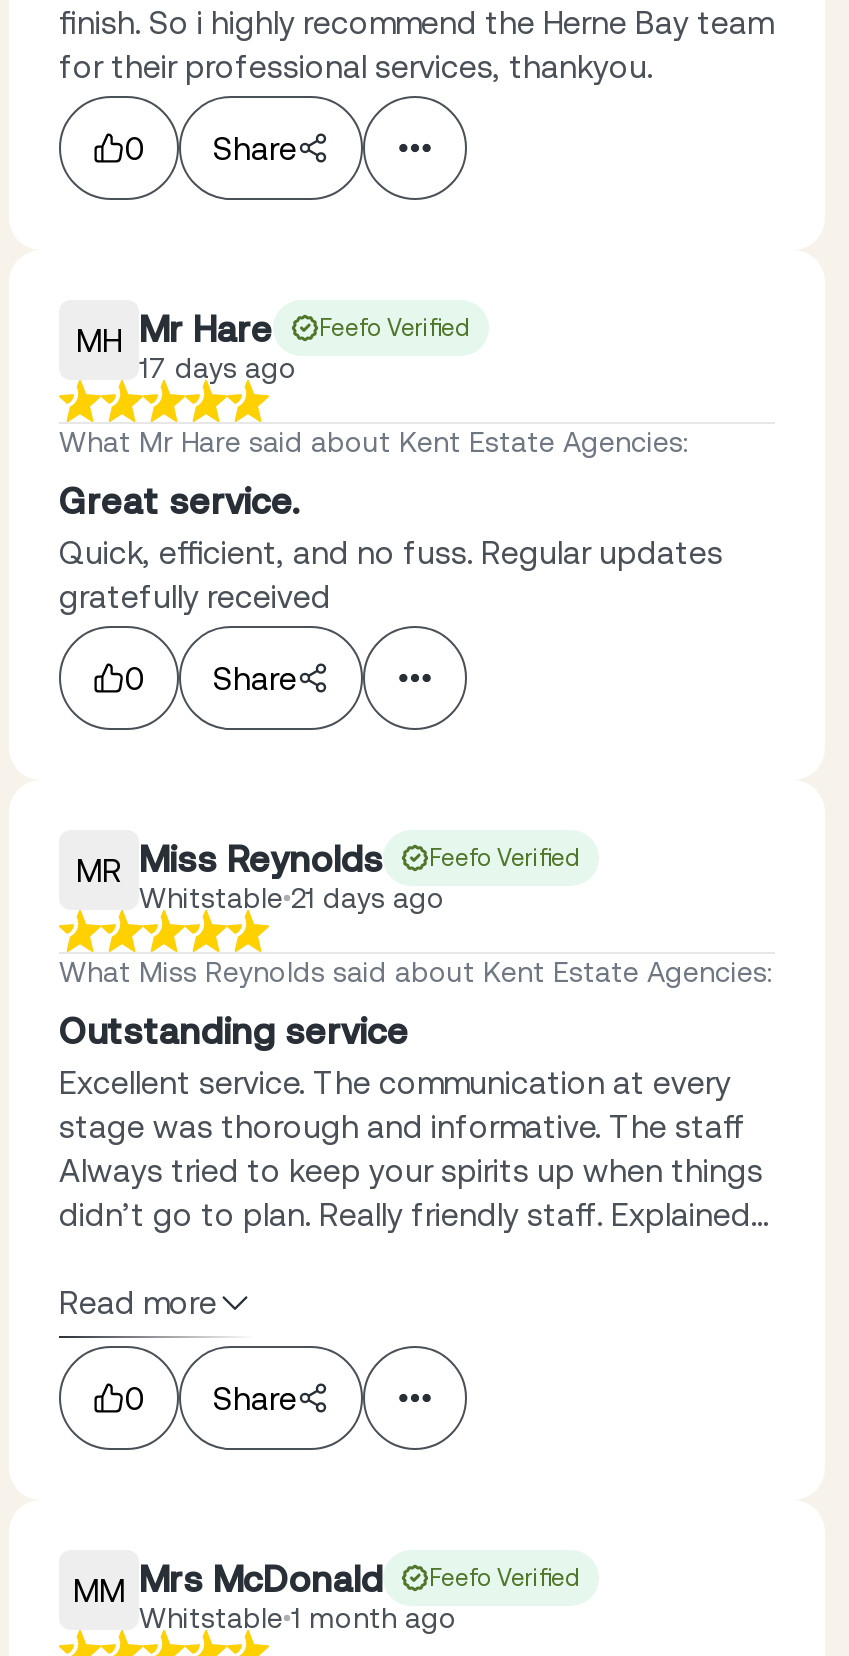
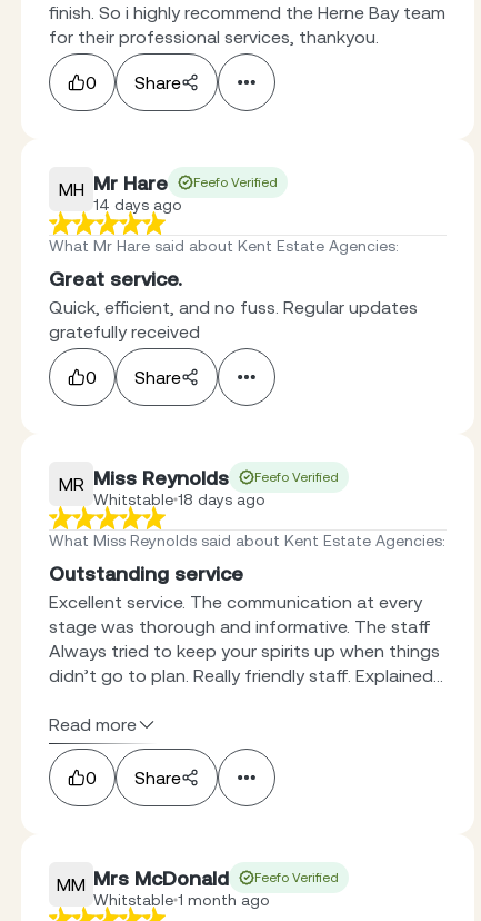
- 17 days ago
+ 14 days ago

- Whitstable 21 days ago
+ Whitstable 18 days ago
